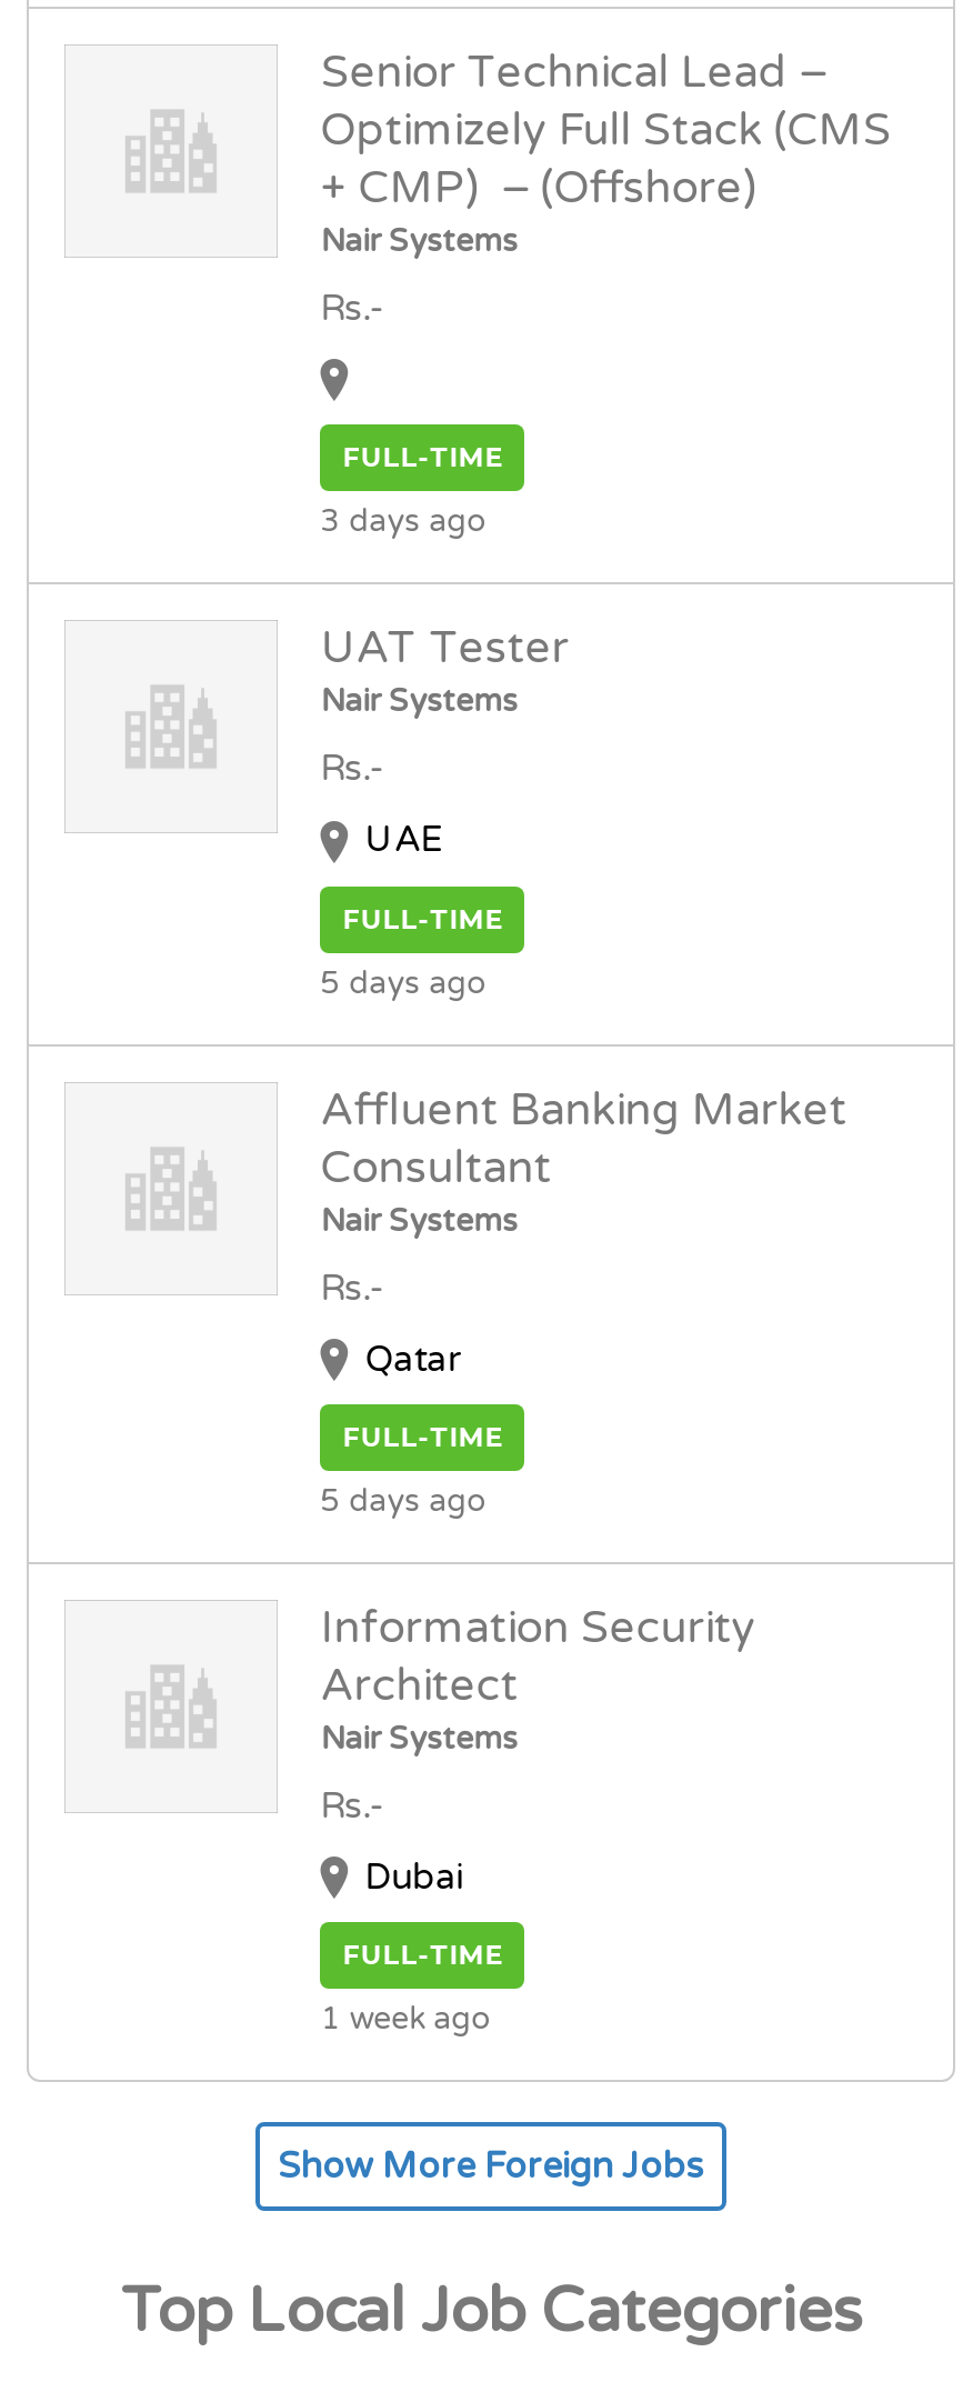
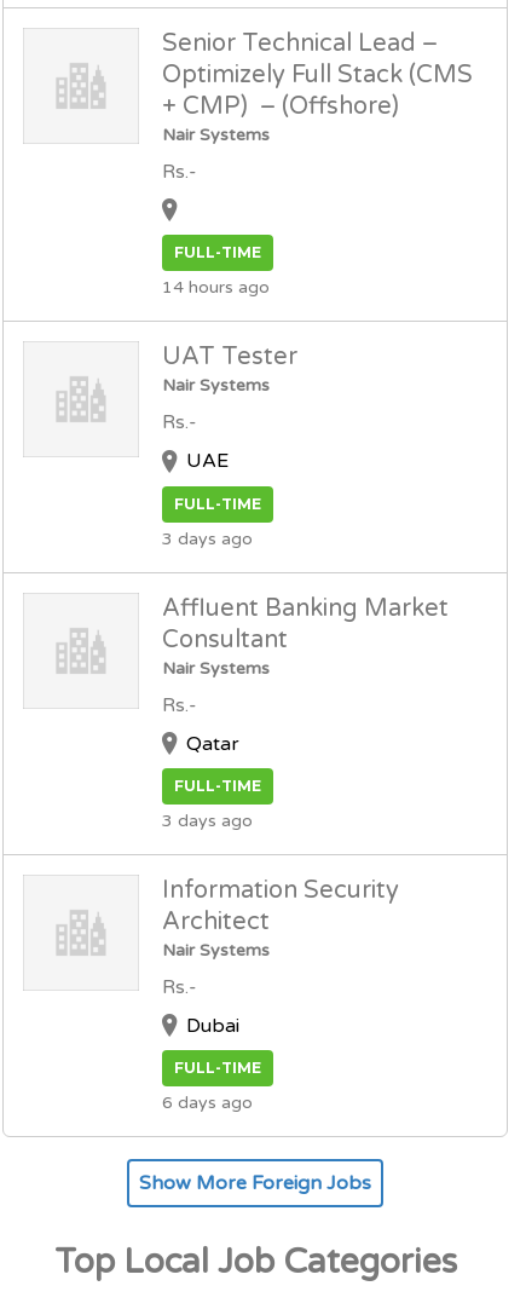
- 3 days ago
+ 14 hours ago

- 5 days ago
+ 3 days ago

- 5 days ago
+ 3 days ago

- 1 week ago
+ 6 days ago
